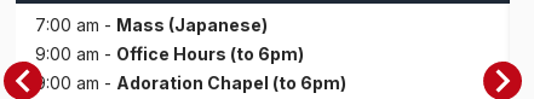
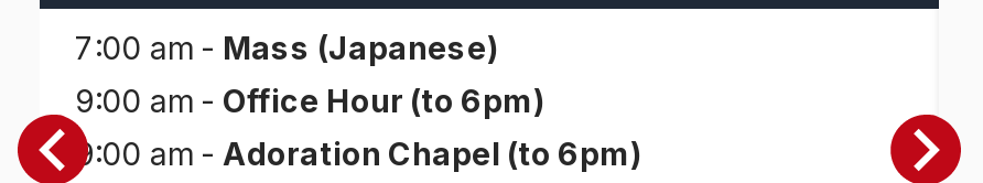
- 9:00 am - Office Hours (to 6pm)
+ 9:00 am - Office Hour (to 6pm)
